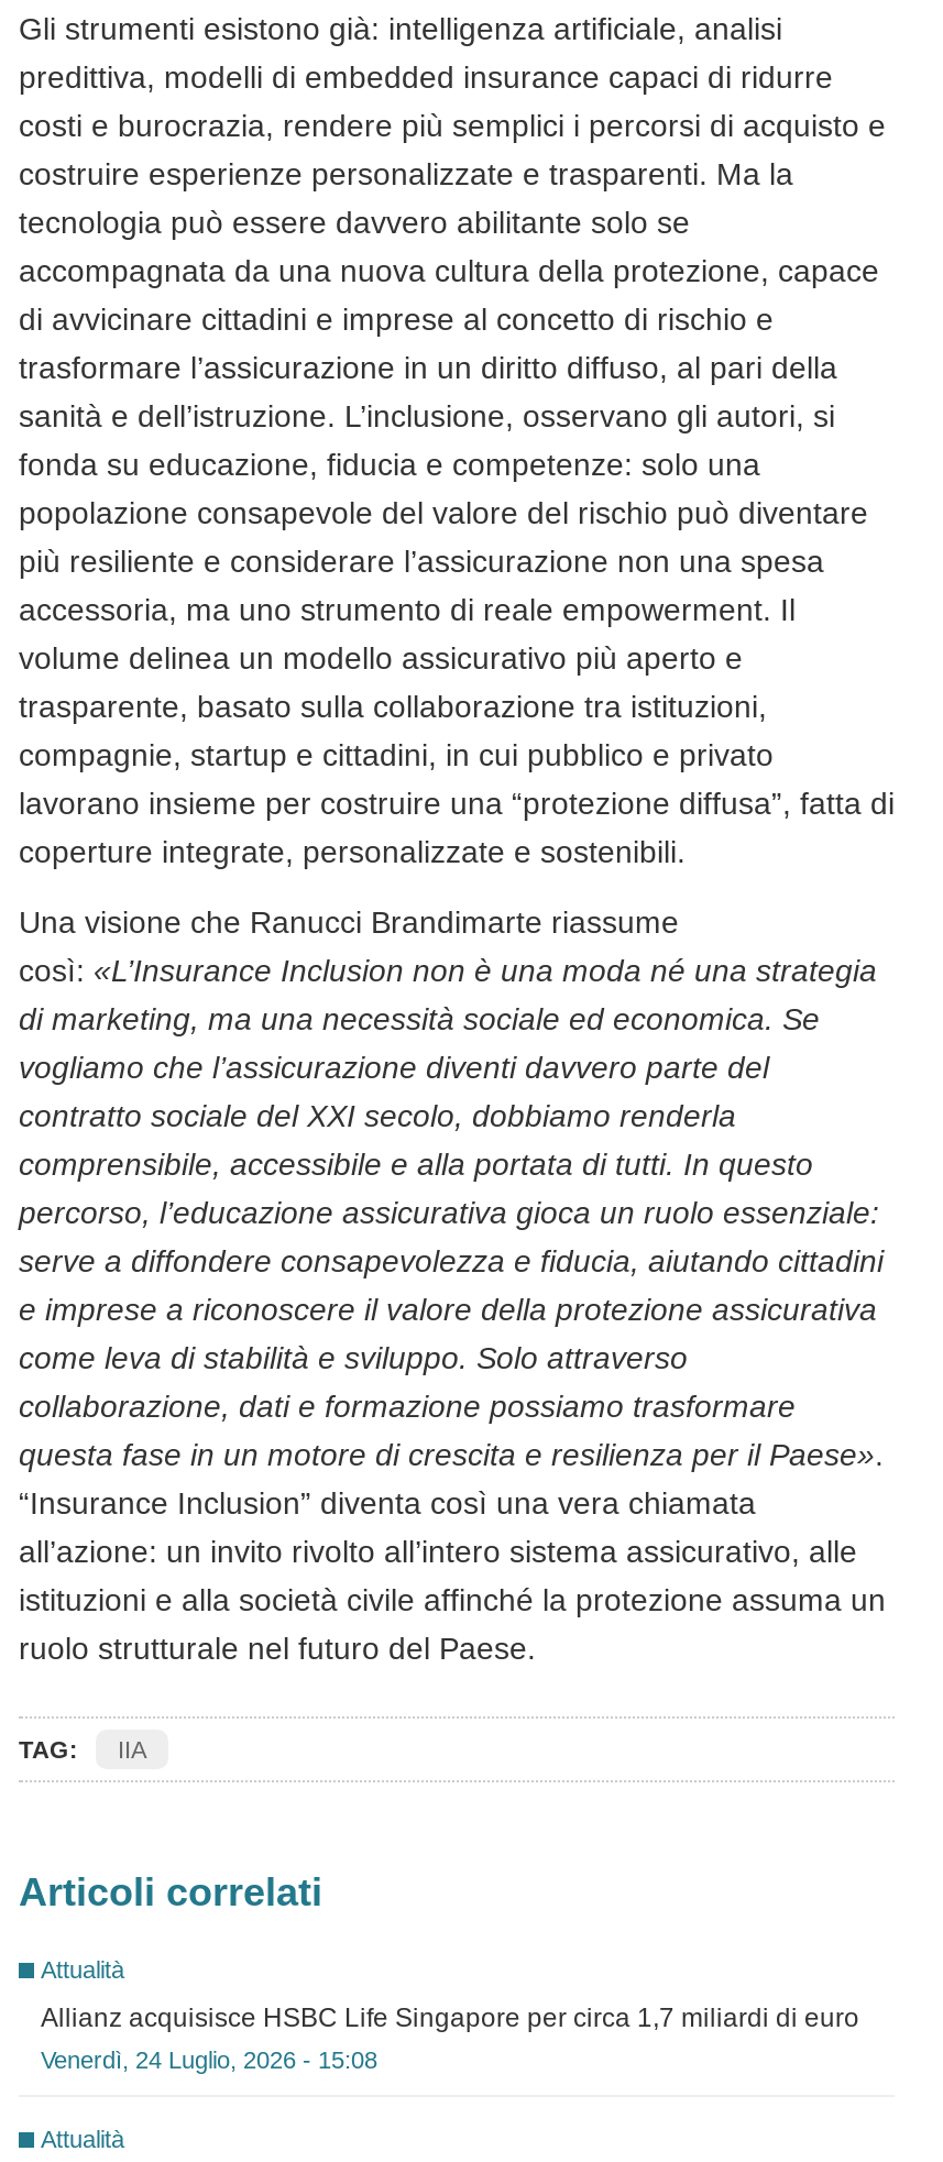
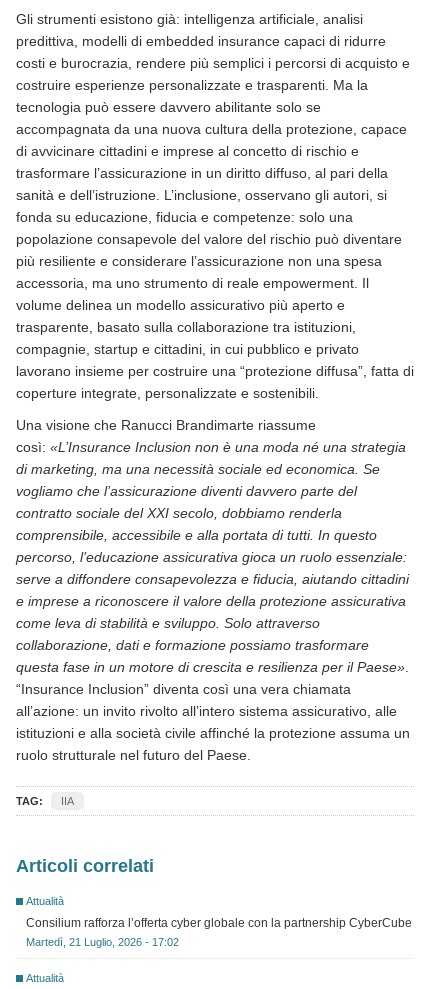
- Allianz acquisisce HSBC Life Singapore per circa 1,7 miliardi di euro
- Venerdì, 24 Luglio, 2026 - 15:08
+ Consilium rafforza l’offerta cyber globale con la partnership CyberCube
+ Martedì, 21 Luglio, 2026 - 17:02
